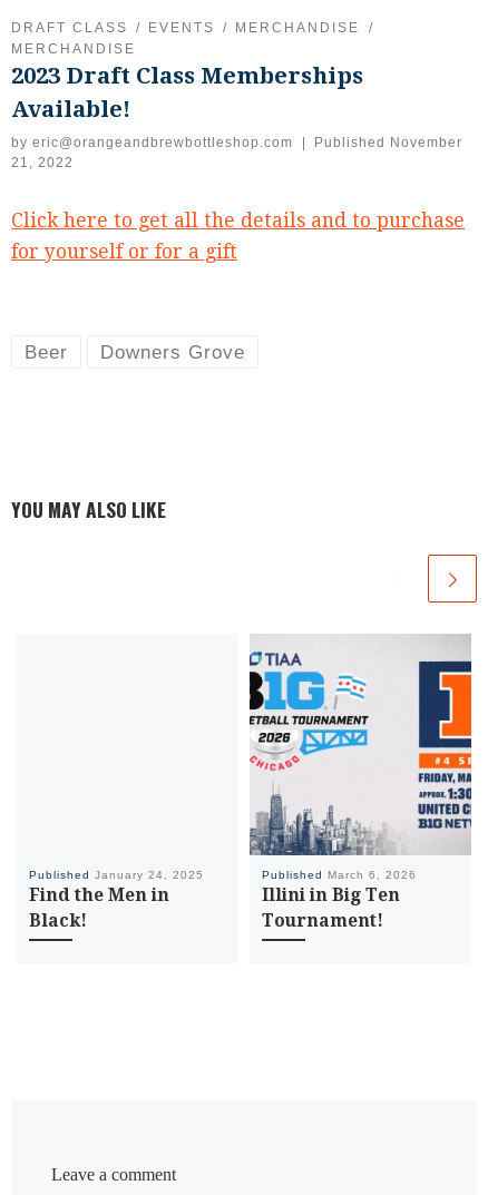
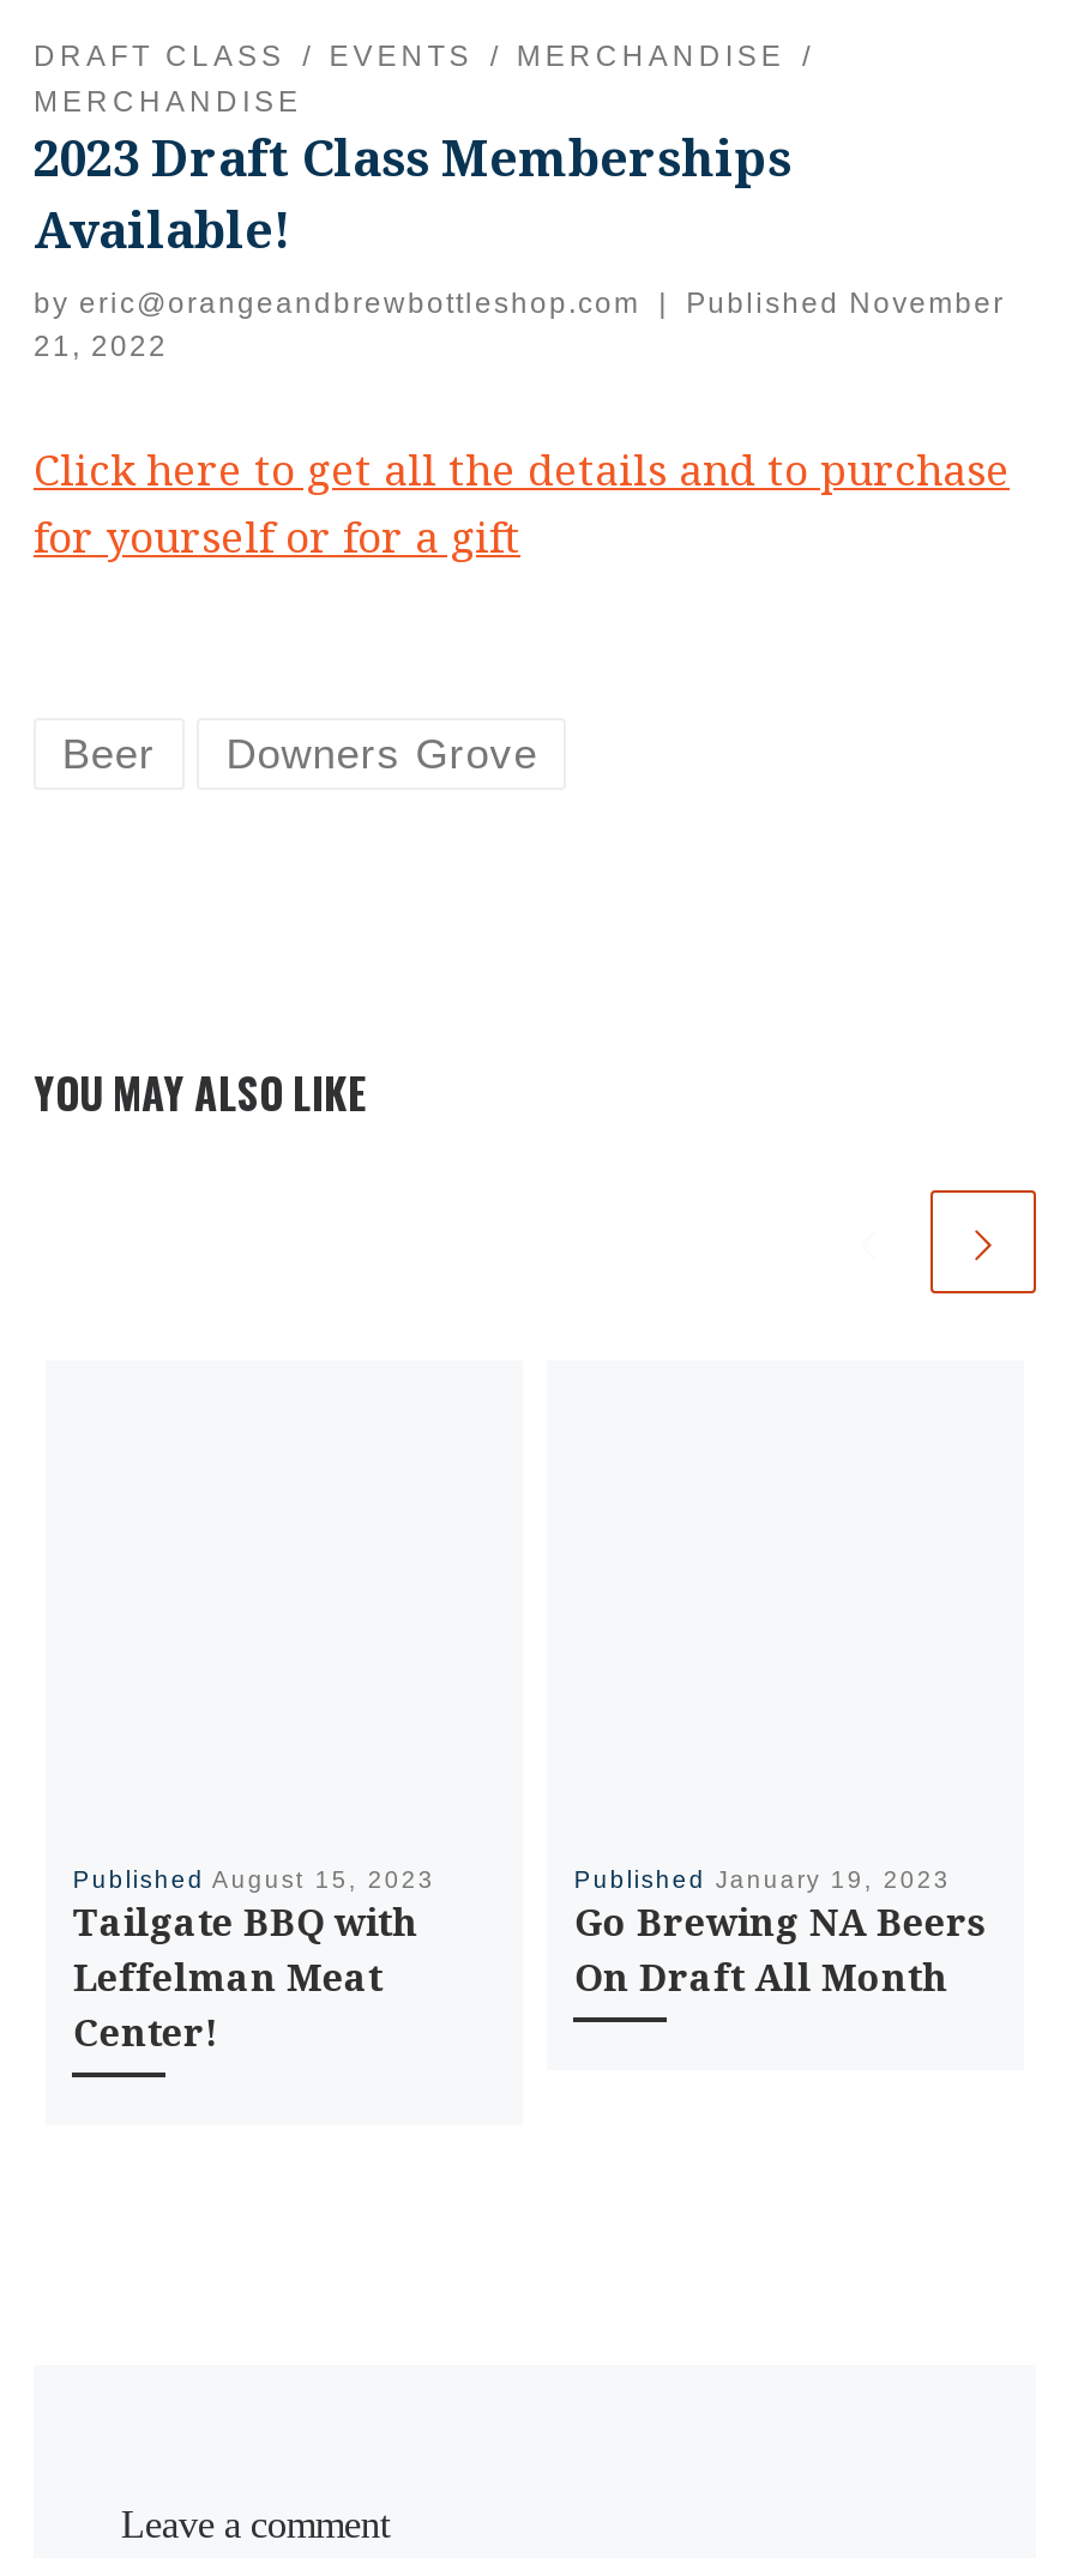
- [image]

- Published January 24, 2025
- Find the Men in
- Black!
+ Published August 15, 2023
+ Tailgate BBQ with
+ Leffelman Meat
+ Center!

- Published March 6, 2026
- Illini in Big Ten
- Tournament!
+ Published January 19, 2023
+ Go Brewing NA Beers
+ On Draft All Month
